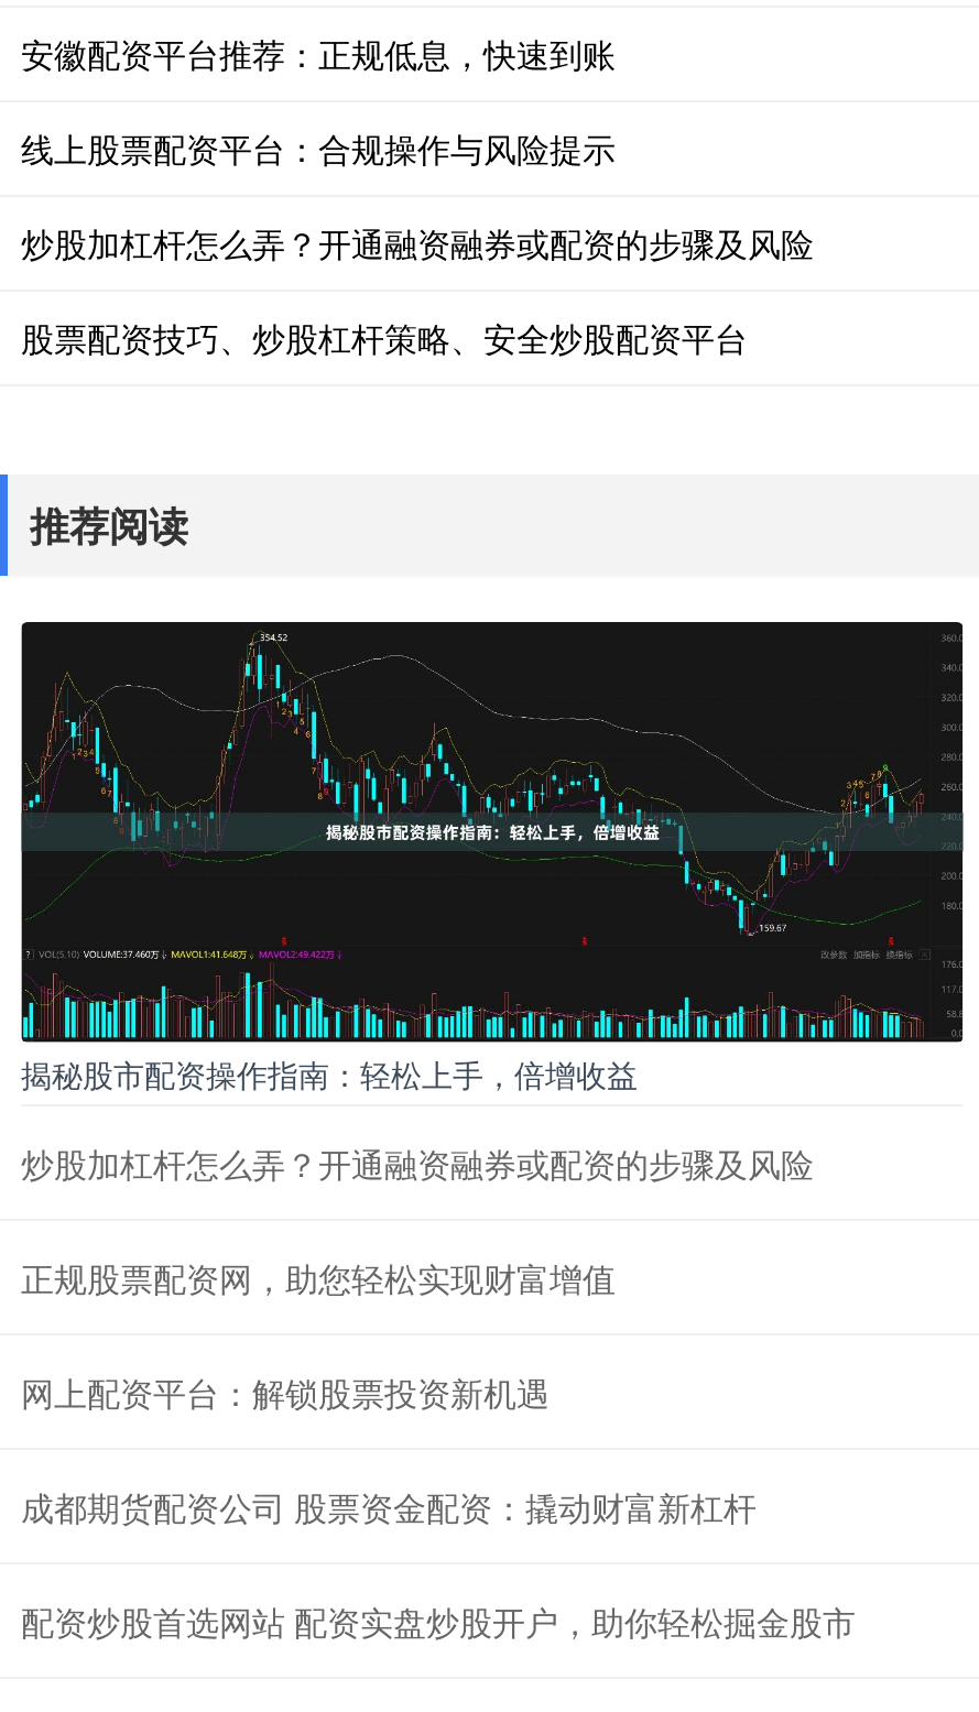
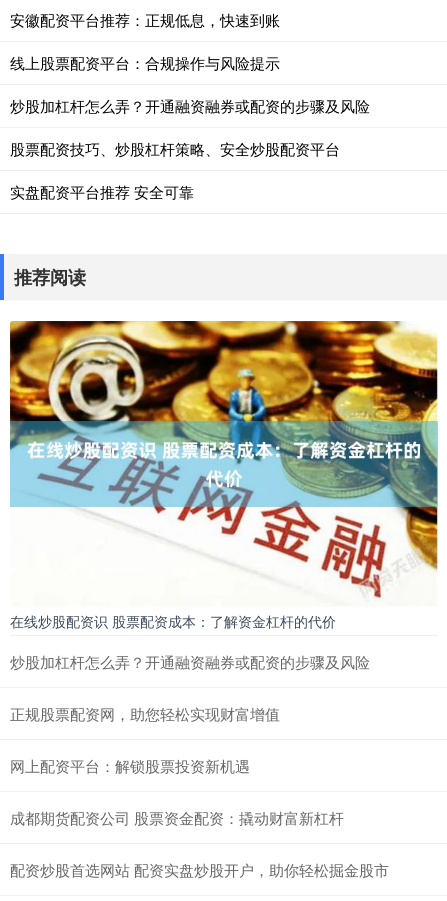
+ 实盘配资平台推荐 安全可靠

- [image]
- 揭秘股市配资操作指南：轻松上手，倍增收益
+ [image]
+ 在线炒股配资识 股票配资成本：了解资金杠杆的代价
